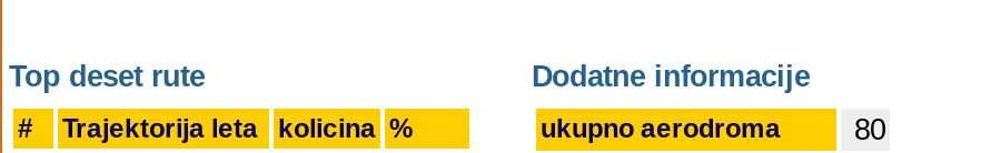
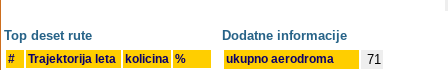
- 80
+ 71
